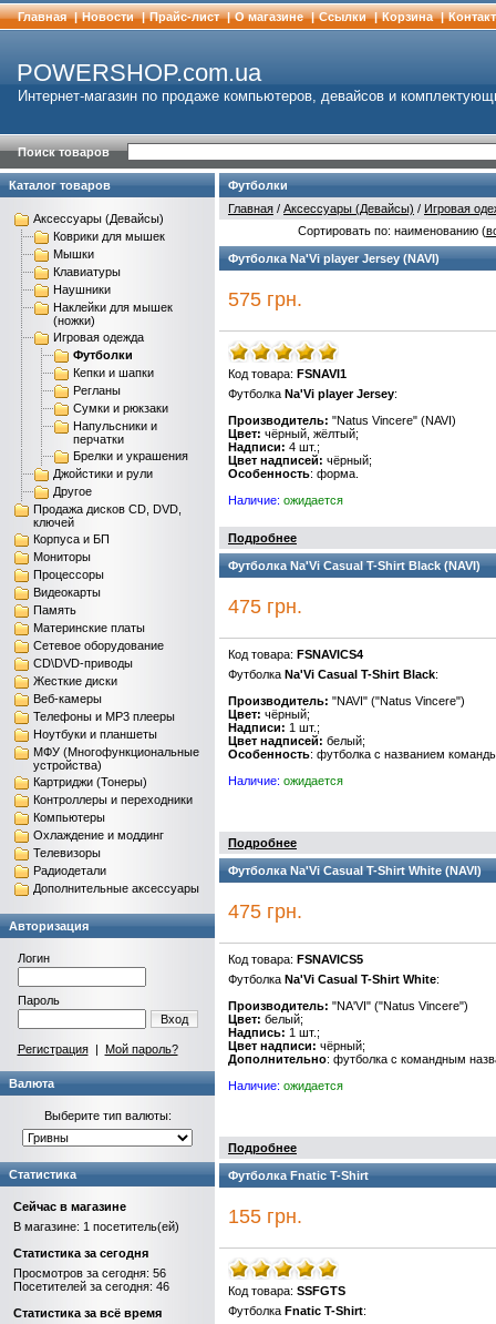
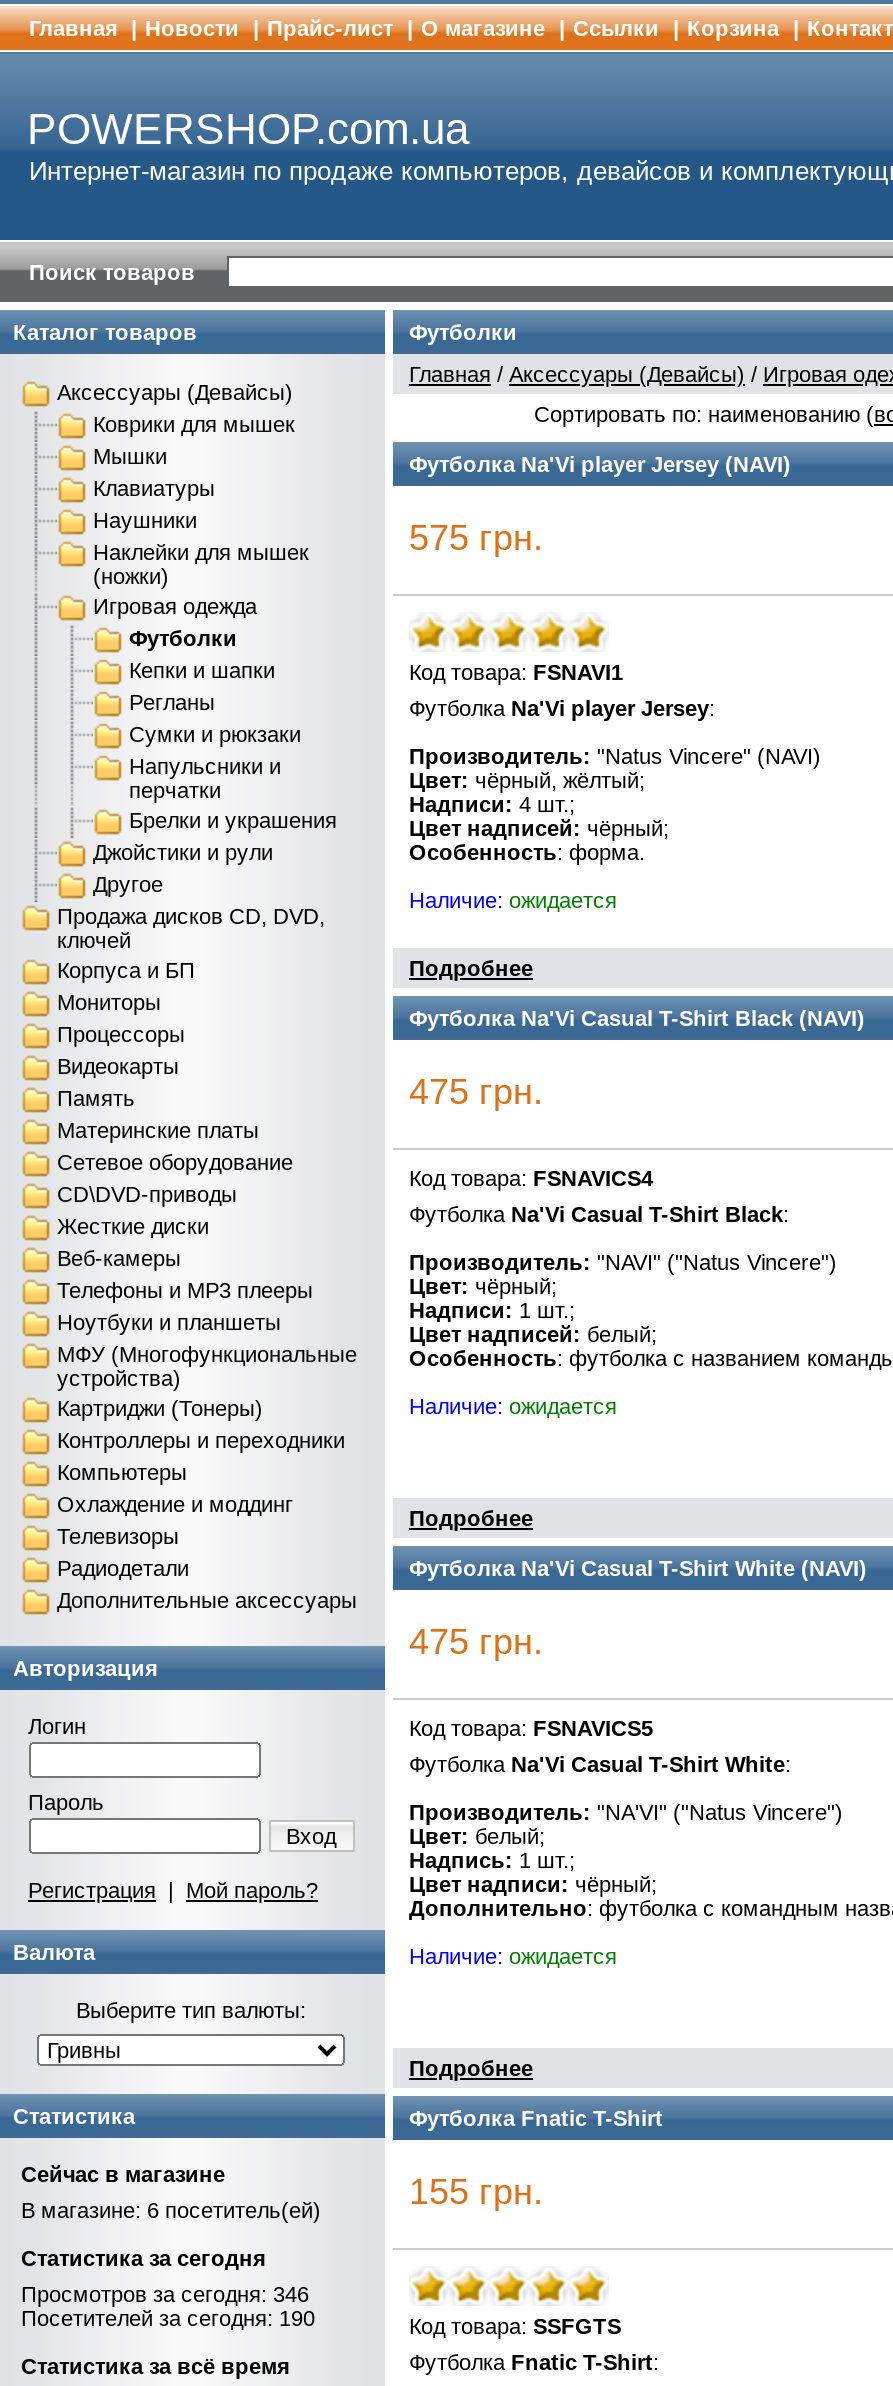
- В магазине: 1 посетитель(ей)
+ В магазине: 6 посетитель(ей)

- Просмотров за сегодня: 56
+ Просмотров за сегодня: 346

- Посетителей за сегодня: 46
+ Посетителей за сегодня: 190
